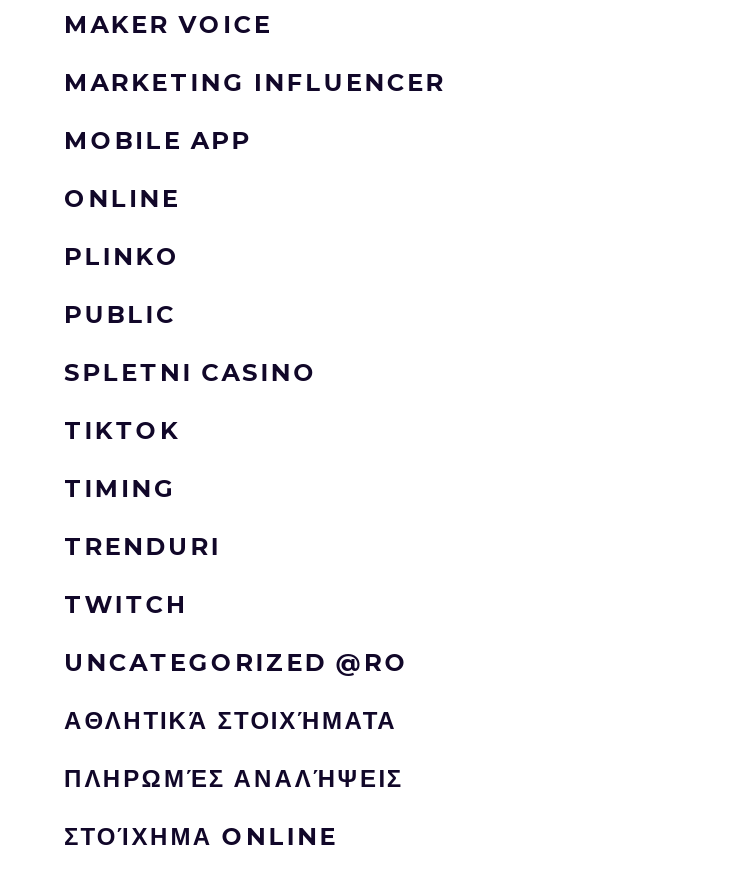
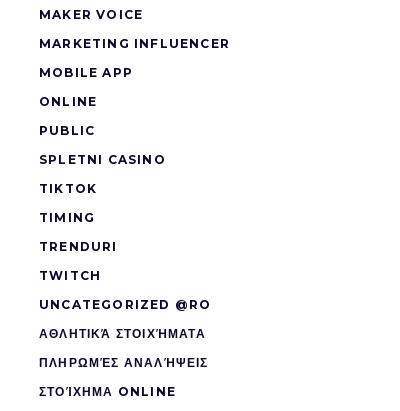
- PLINKO
